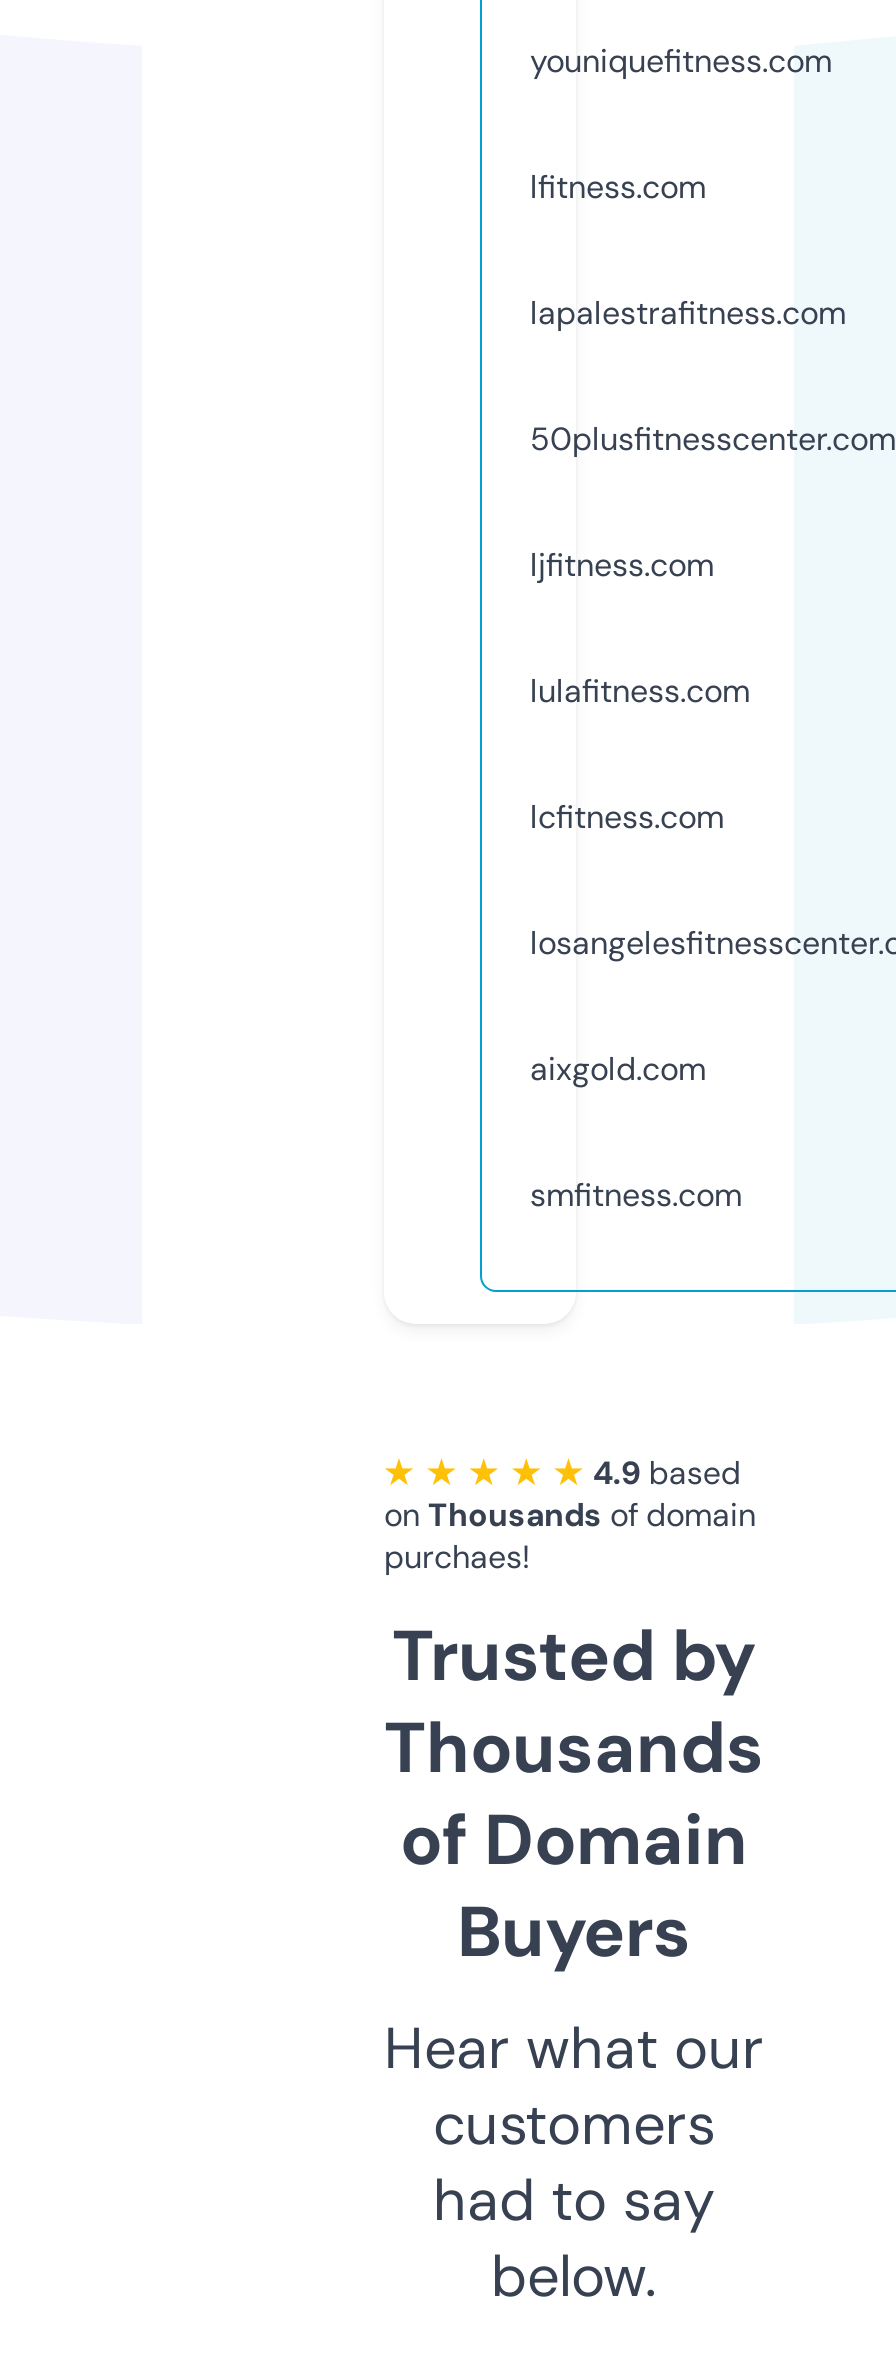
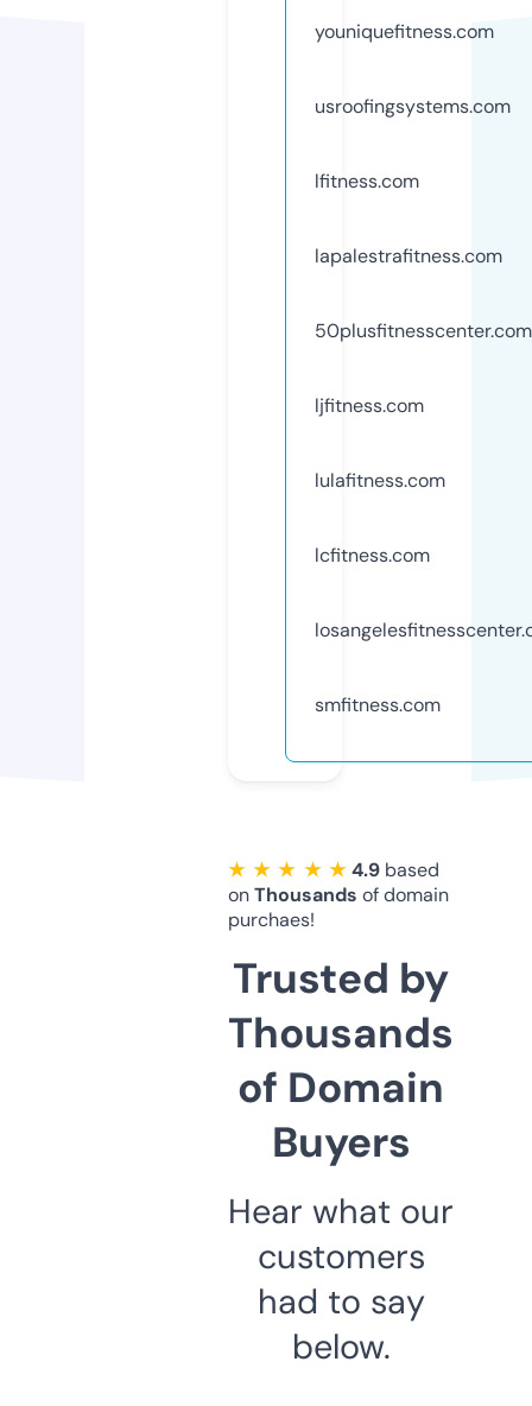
+ usroofingsystems.com

moved down: lfitness.com | lapalestrafitness.com | 50plusfitnesscenter.com | ljfitness.com | lulafitness.com | lcfitness.com

- aixgold.com
